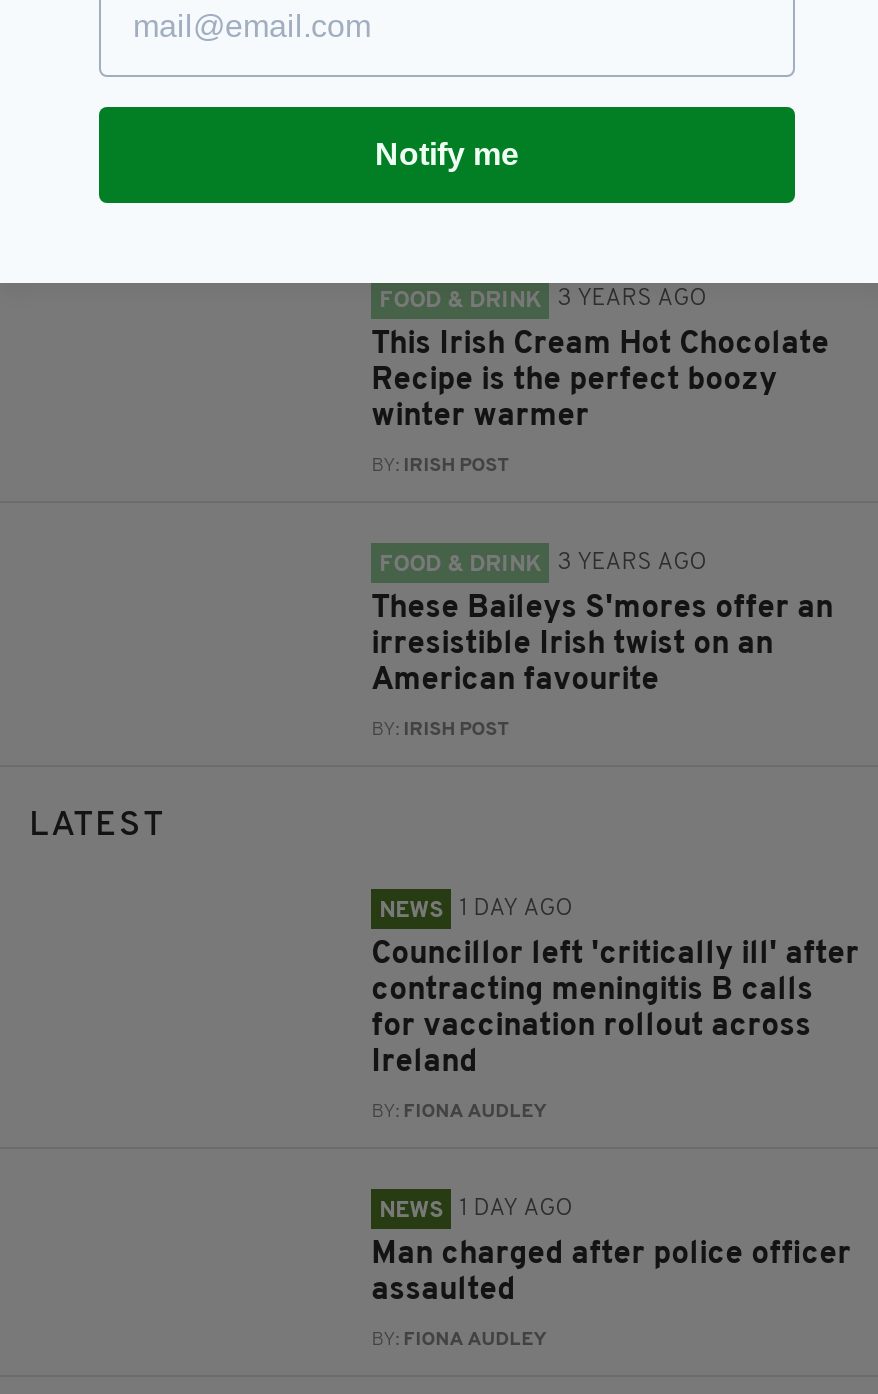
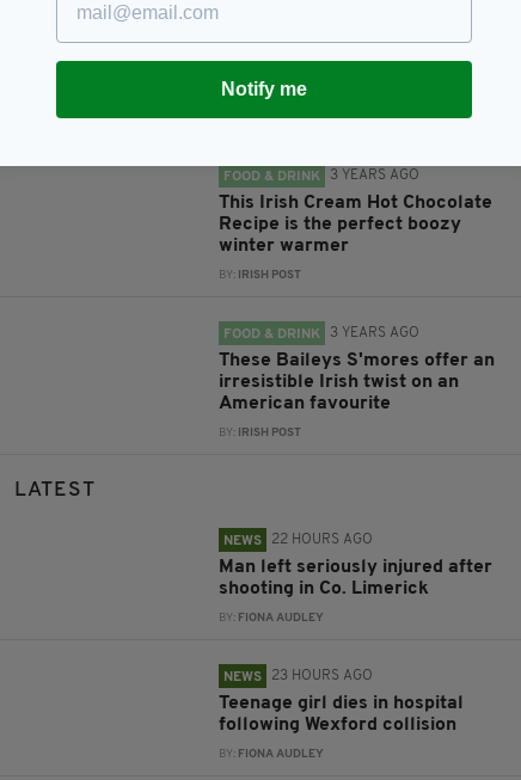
- NEWS 1 DAY AGO
+ NEWS 22 HOURS AGO

- Councillor left 'critically ill' after
- contracting meningitis B calls
- for vaccination rollout across
- Ireland
+ Man left seriously injured after
+ shooting in Co. Limerick

- NEWS 1 DAY AGO
+ NEWS 23 HOURS AGO

- Man charged after police officer
- assaulted
+ Teenage girl dies in hospital
+ following Wexford collision
